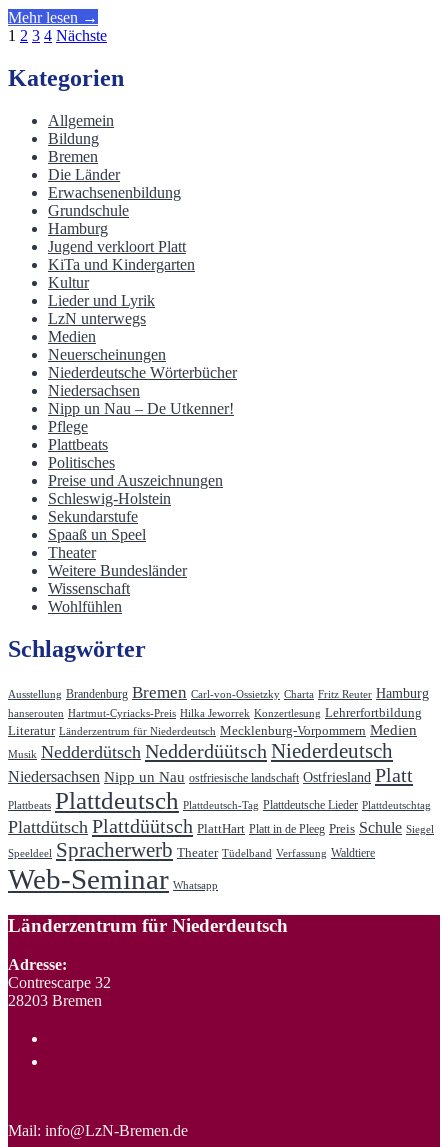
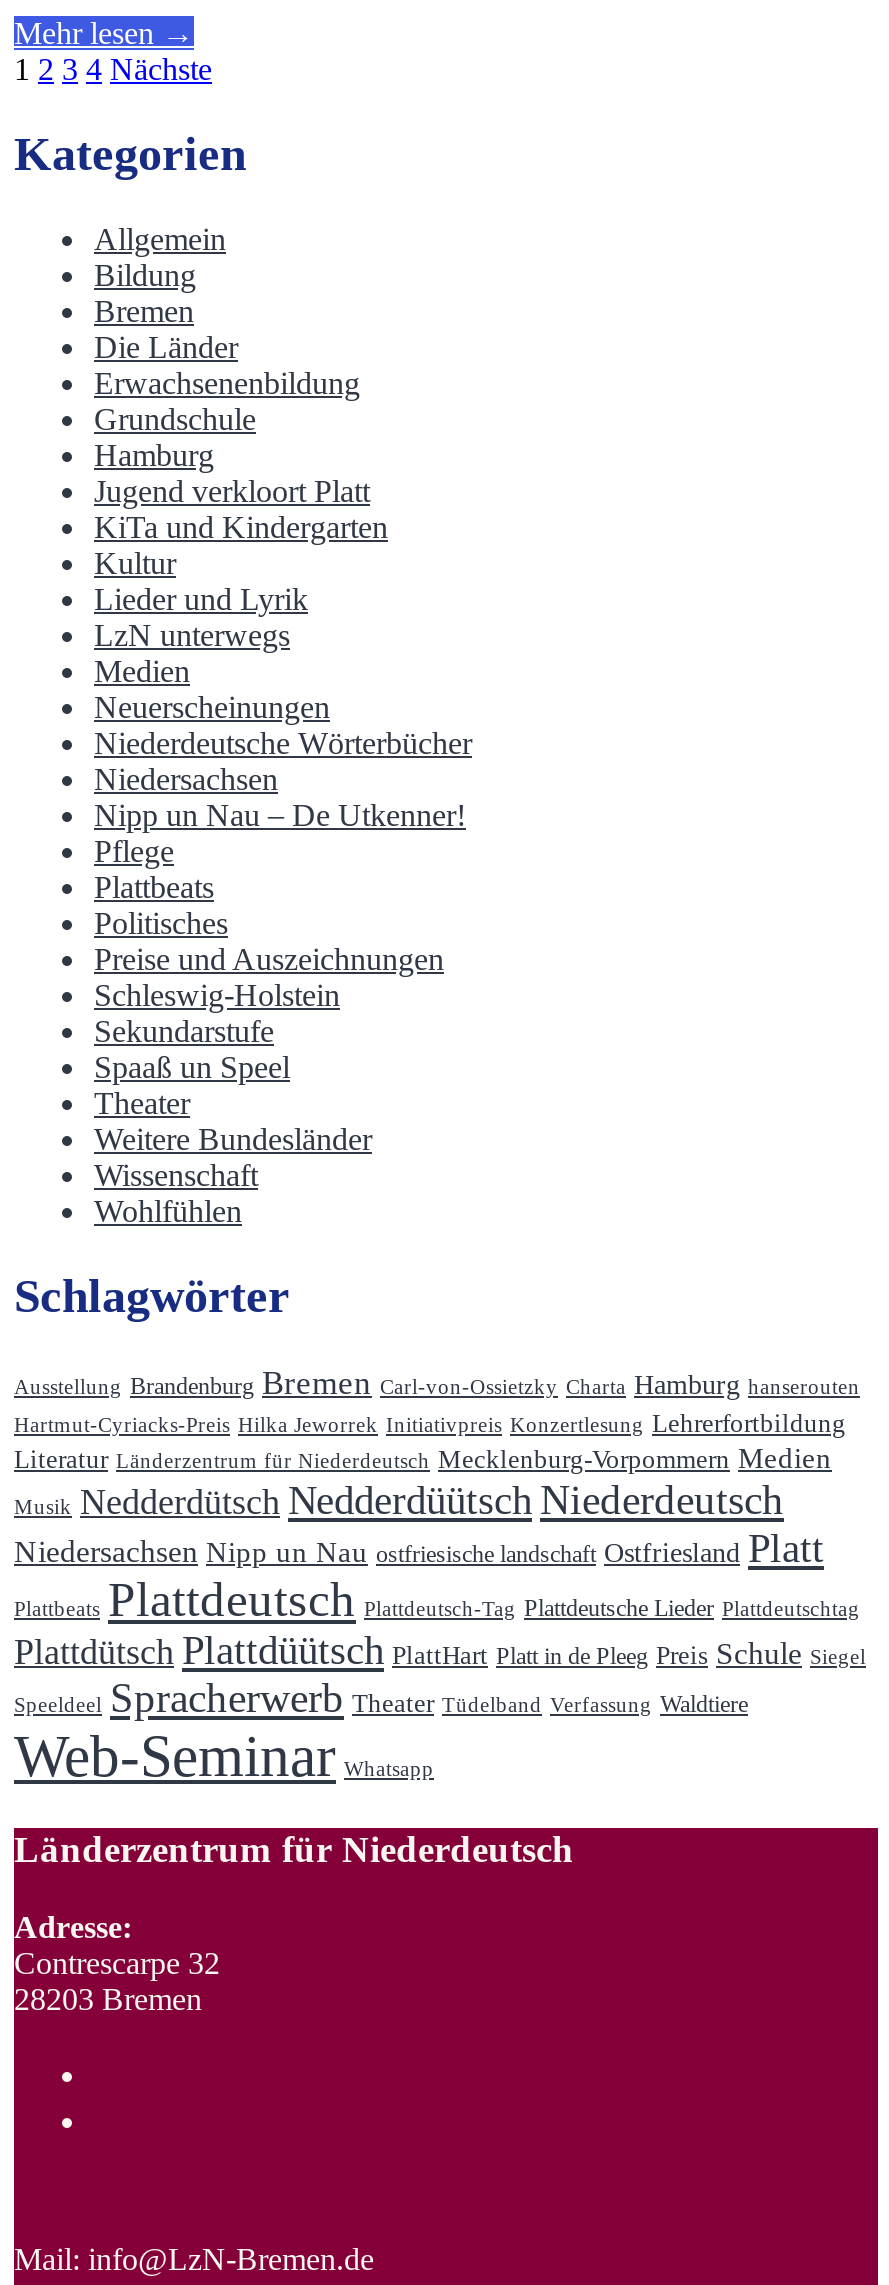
- Ausstellung Brandenburg Bremen Carl-von-Ossietzky Charta Fritz Reuter Hamburg
- hanserouten Hartmut-Cyriacks-Preis Hilka Jeworrek Konzertlesung Lehrerfortbildung
+ Ausstellung Brandenburg Bremen Carl-von-Ossietzky Charta Hamburg hanserouten
+ Hartmut-Cyriacks-Preis Hilka Jeworrek Initiativpreis Konzertlesung Lehrerfortbildung
